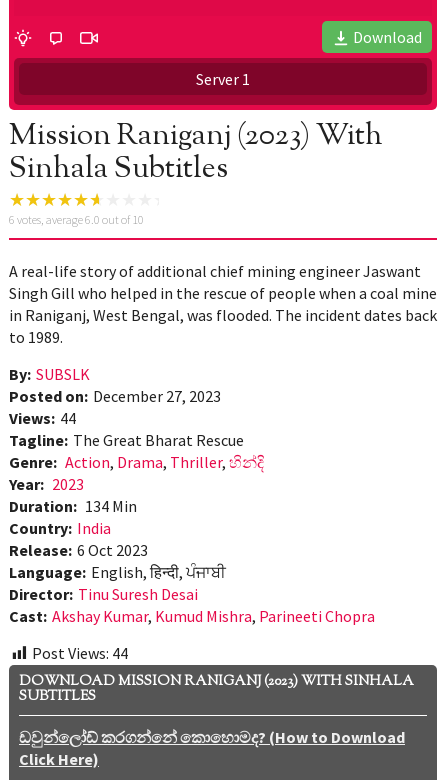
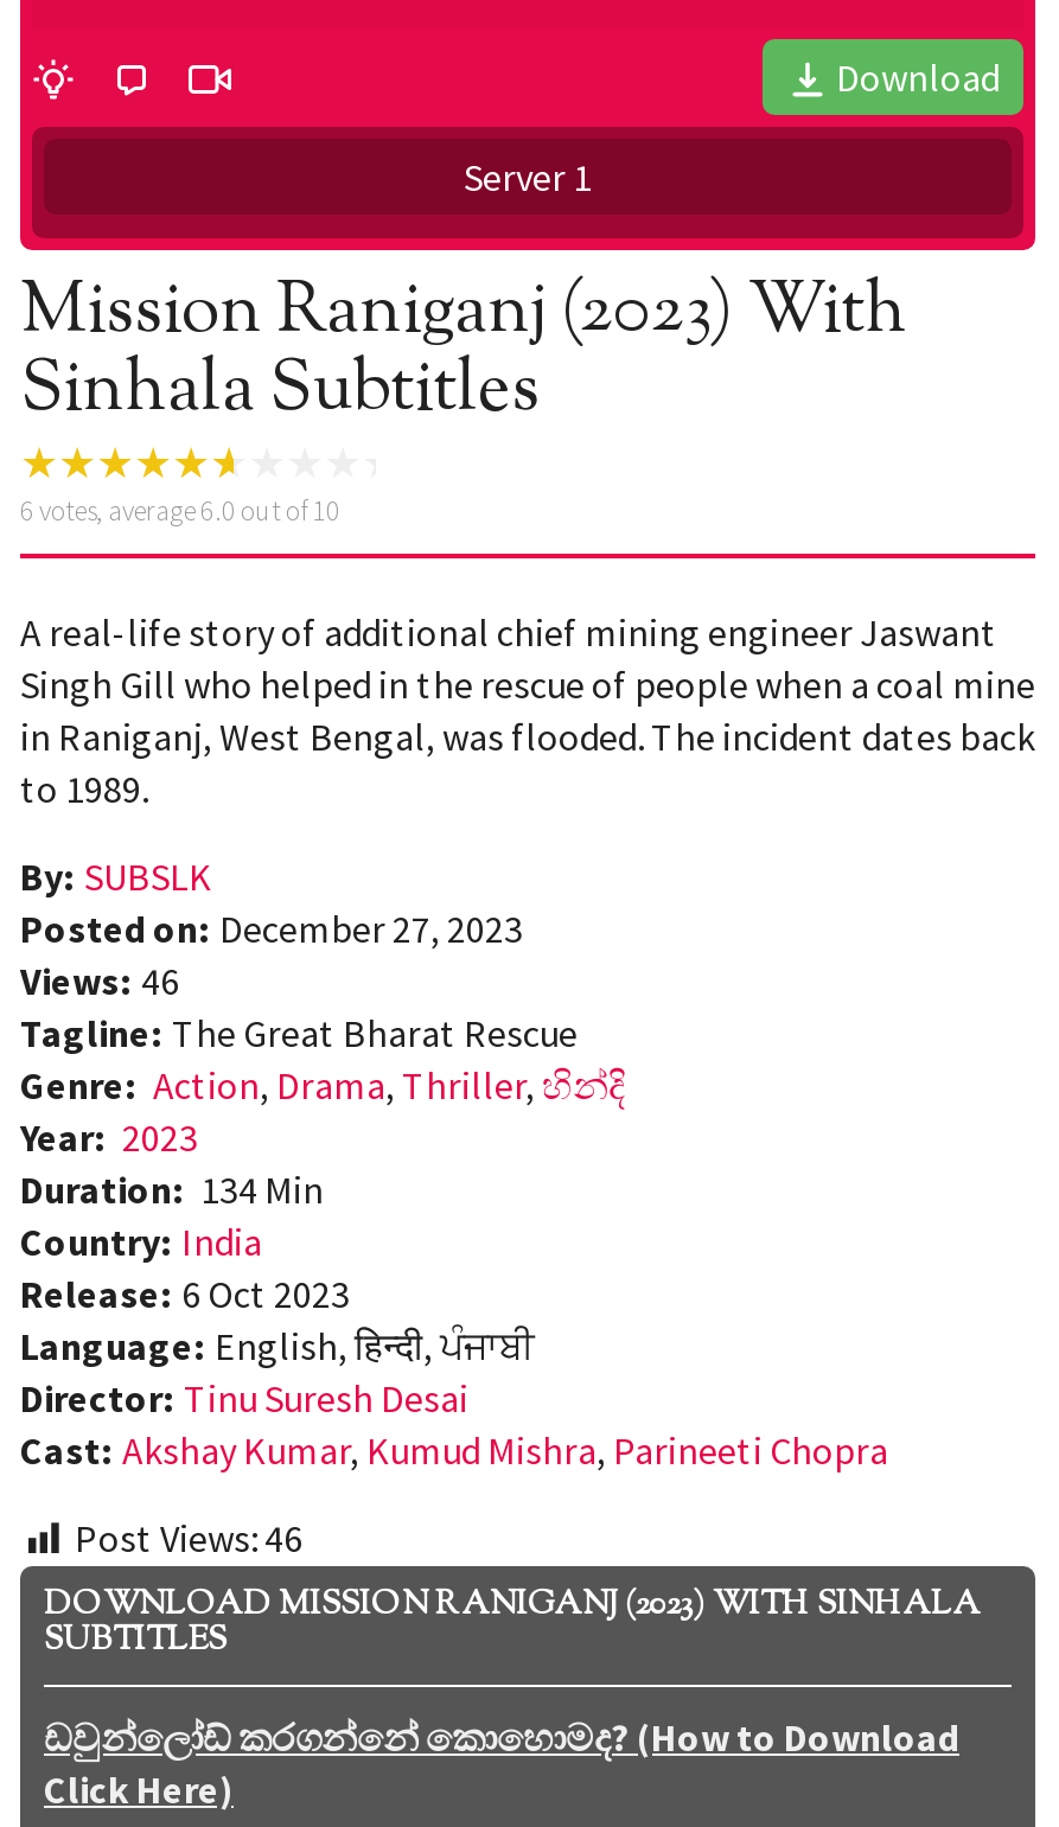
- Views: 44
+ Views: 46

- Post Views: 44
+ Post Views: 46
